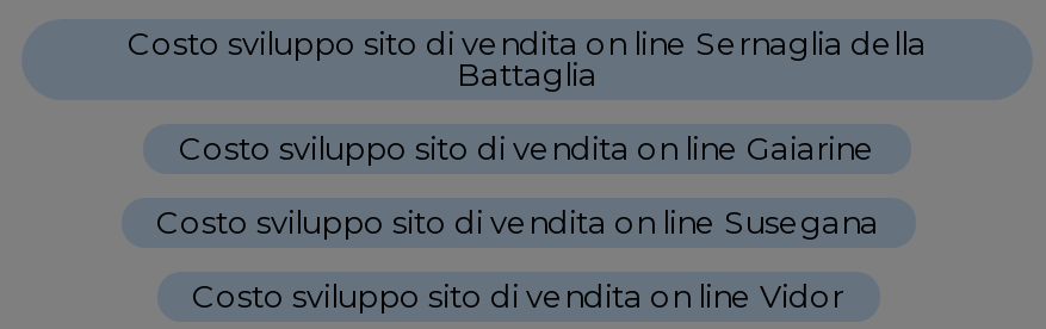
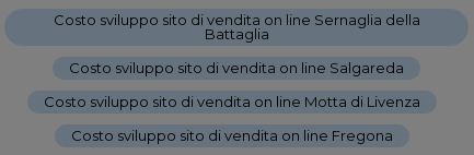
- Costo sviluppo sito di vendita on line Gaiarine
+ Costo sviluppo sito di vendita on line Salgareda

- Costo sviluppo sito di vendita on line Susegana
+ Costo sviluppo sito di vendita on line Motta di Livenza

- Costo sviluppo sito di vendita on line Vidor
+ Costo sviluppo sito di vendita on line Fregona
